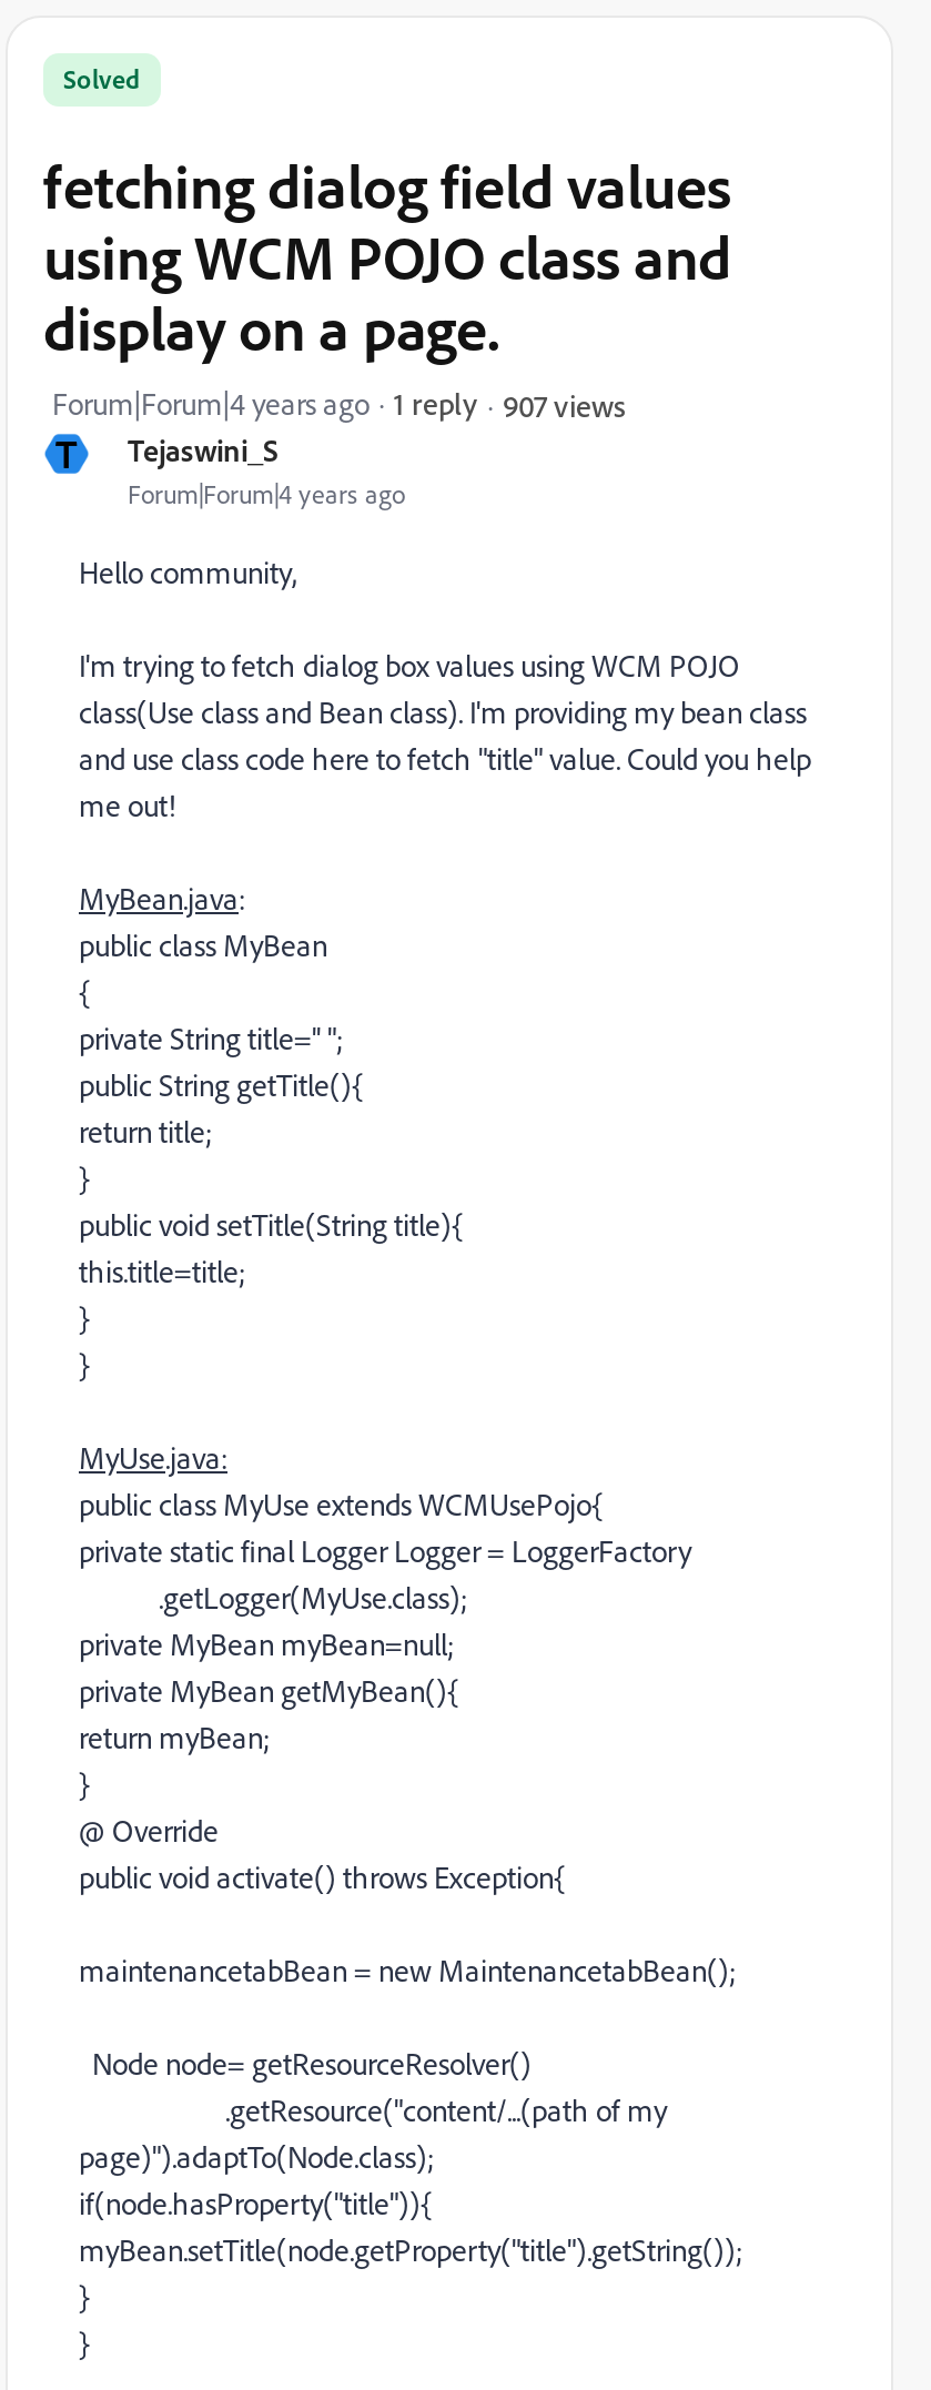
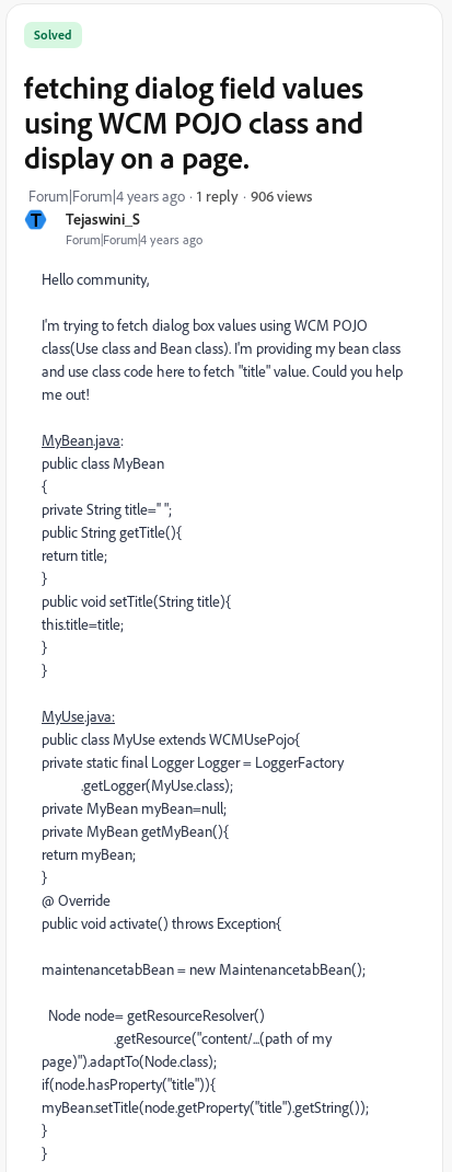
- 907 views
+ 906 views
